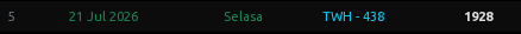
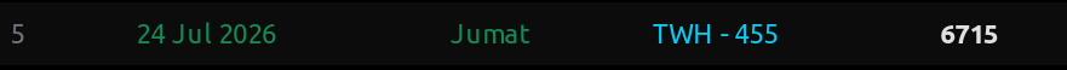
- 21 Jul 2026
- Selasa
- TWH - 438
- 1928
+ 24 Jul 2026
+ Jumat
+ TWH - 455
+ 6715
